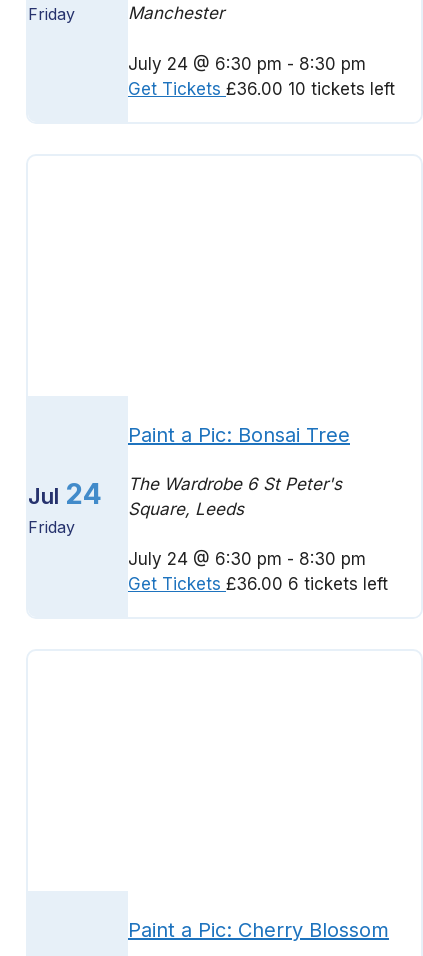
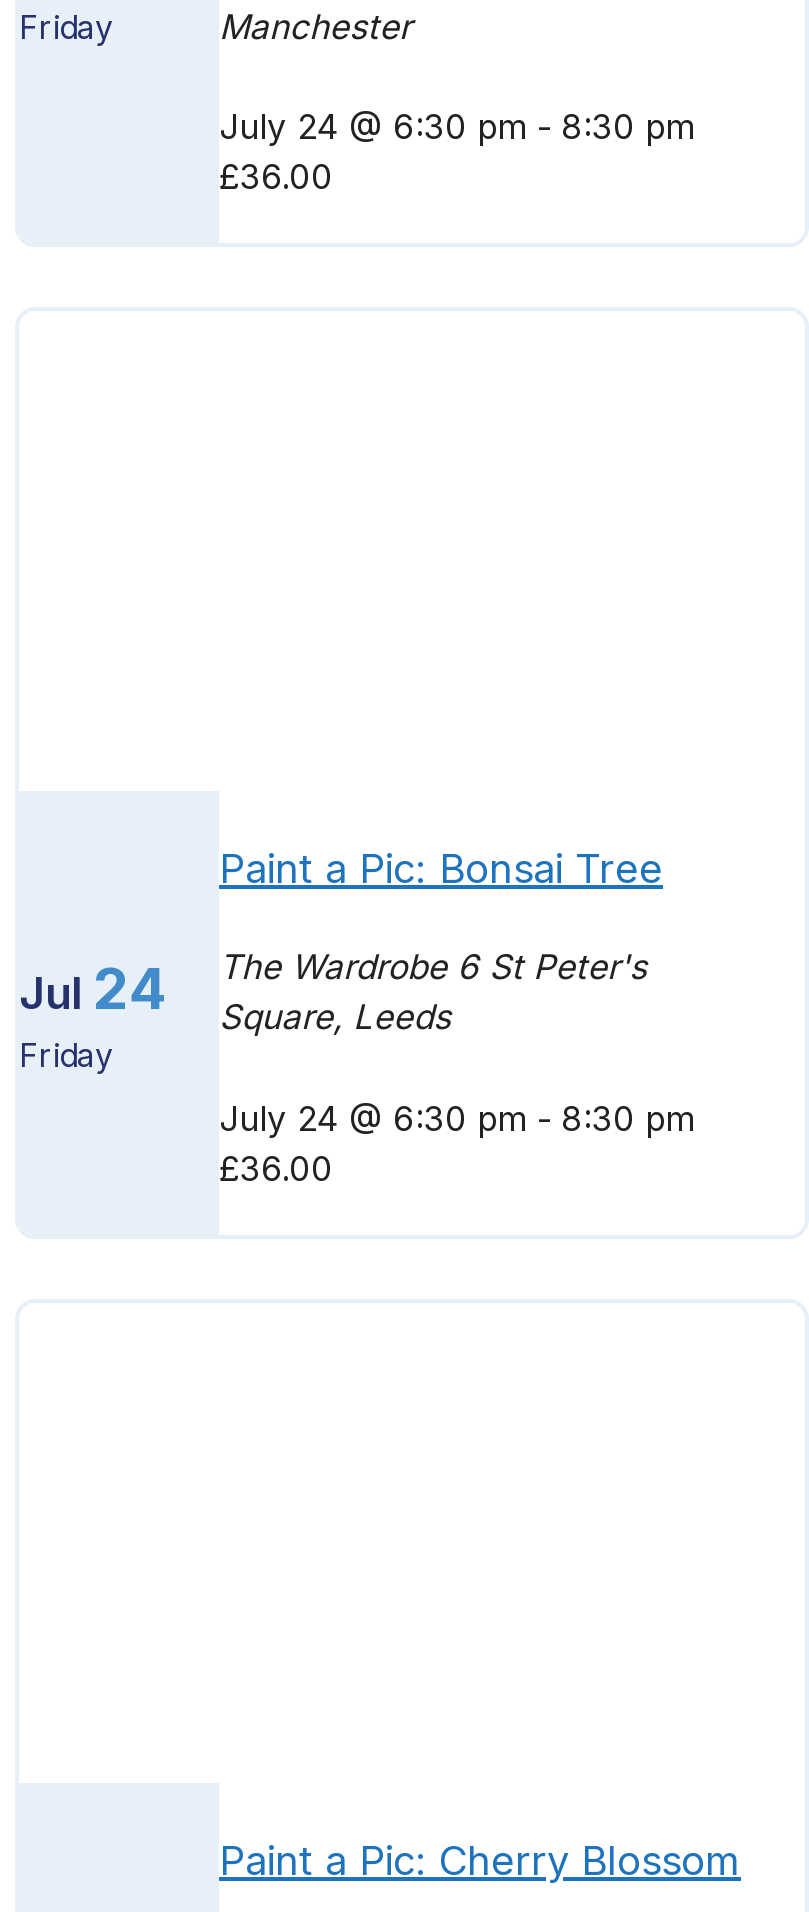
- Get Tickets £36.00 10 tickets left
+ £36.00

- Get Tickets £36.00 6 tickets left
+ £36.00
